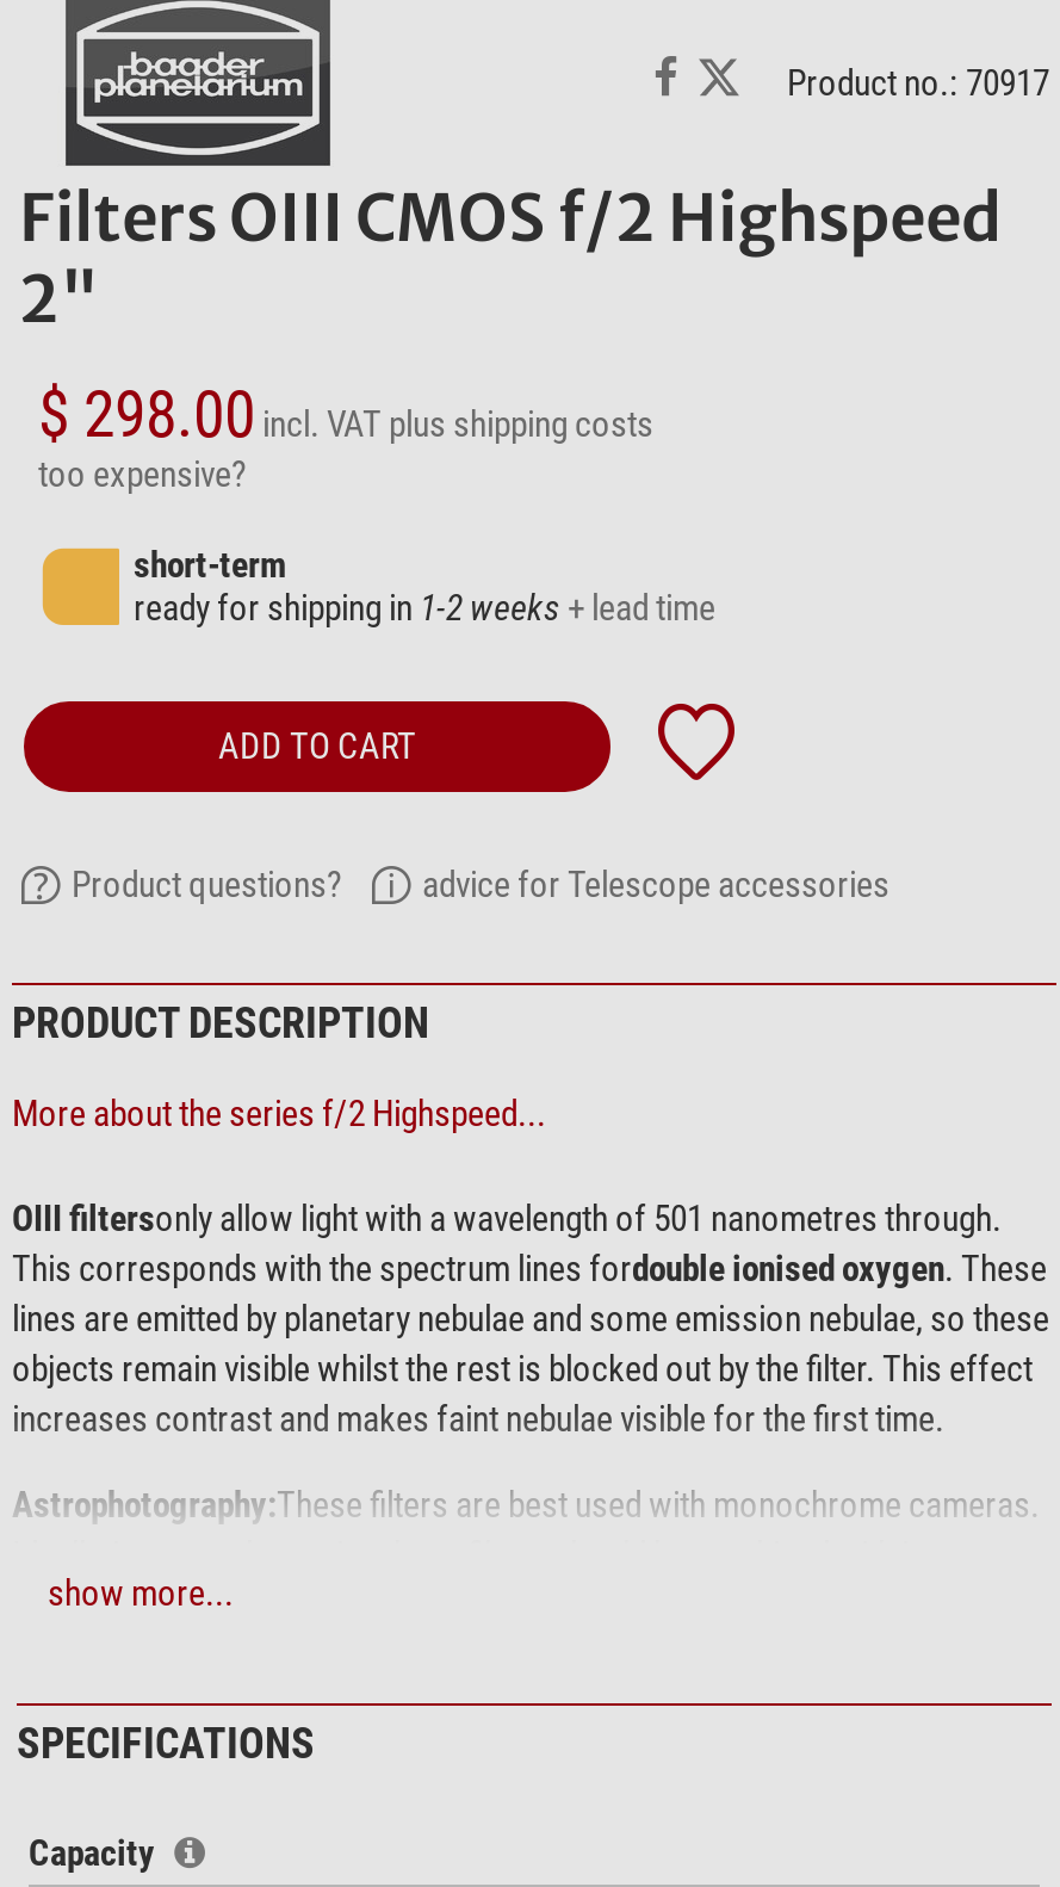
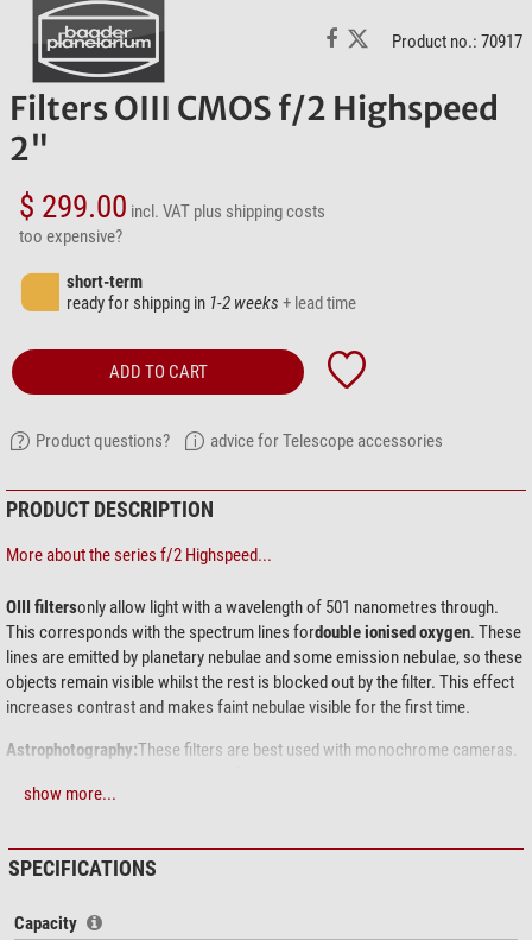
- $ 298.00 incl. VAT plus shipping costs
+ $ 299.00 incl. VAT plus shipping costs
